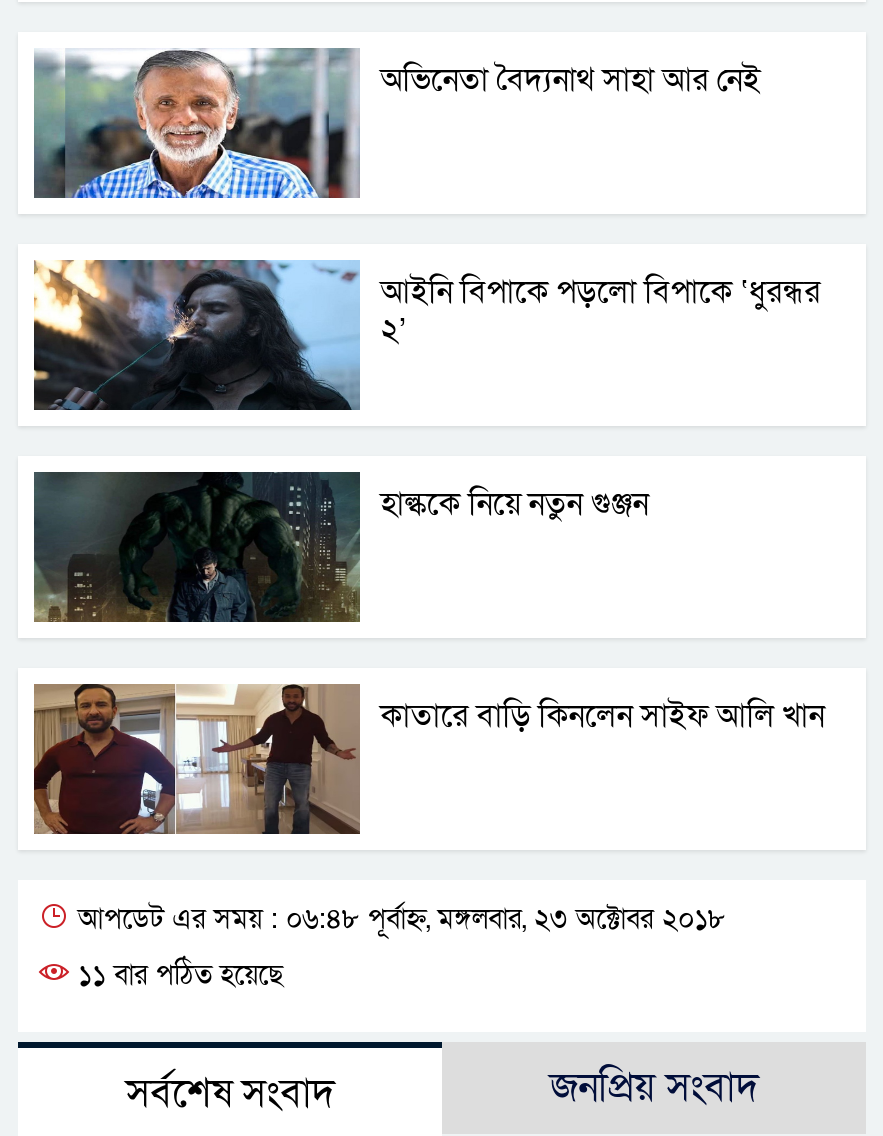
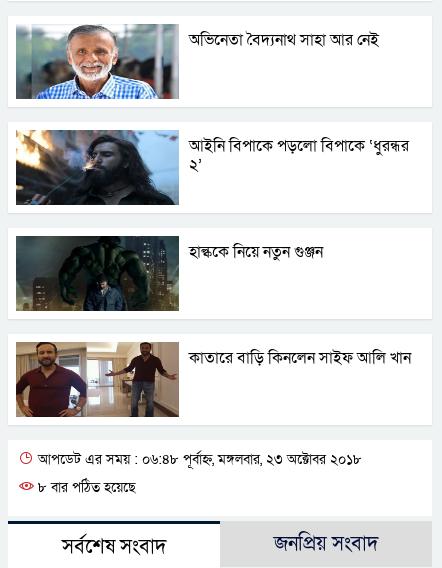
- ১১ বার পঠিত হয়েছে
+ ৮ বার পঠিত হয়েছে
